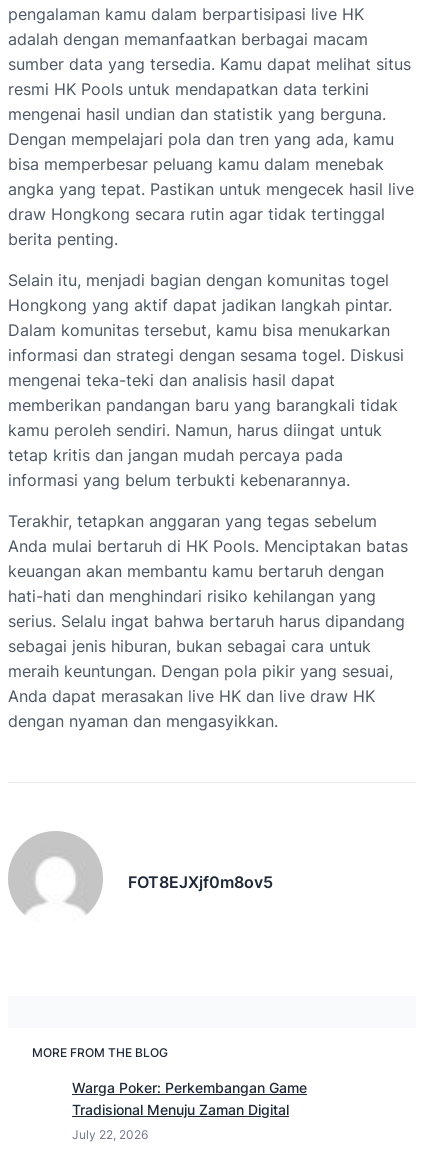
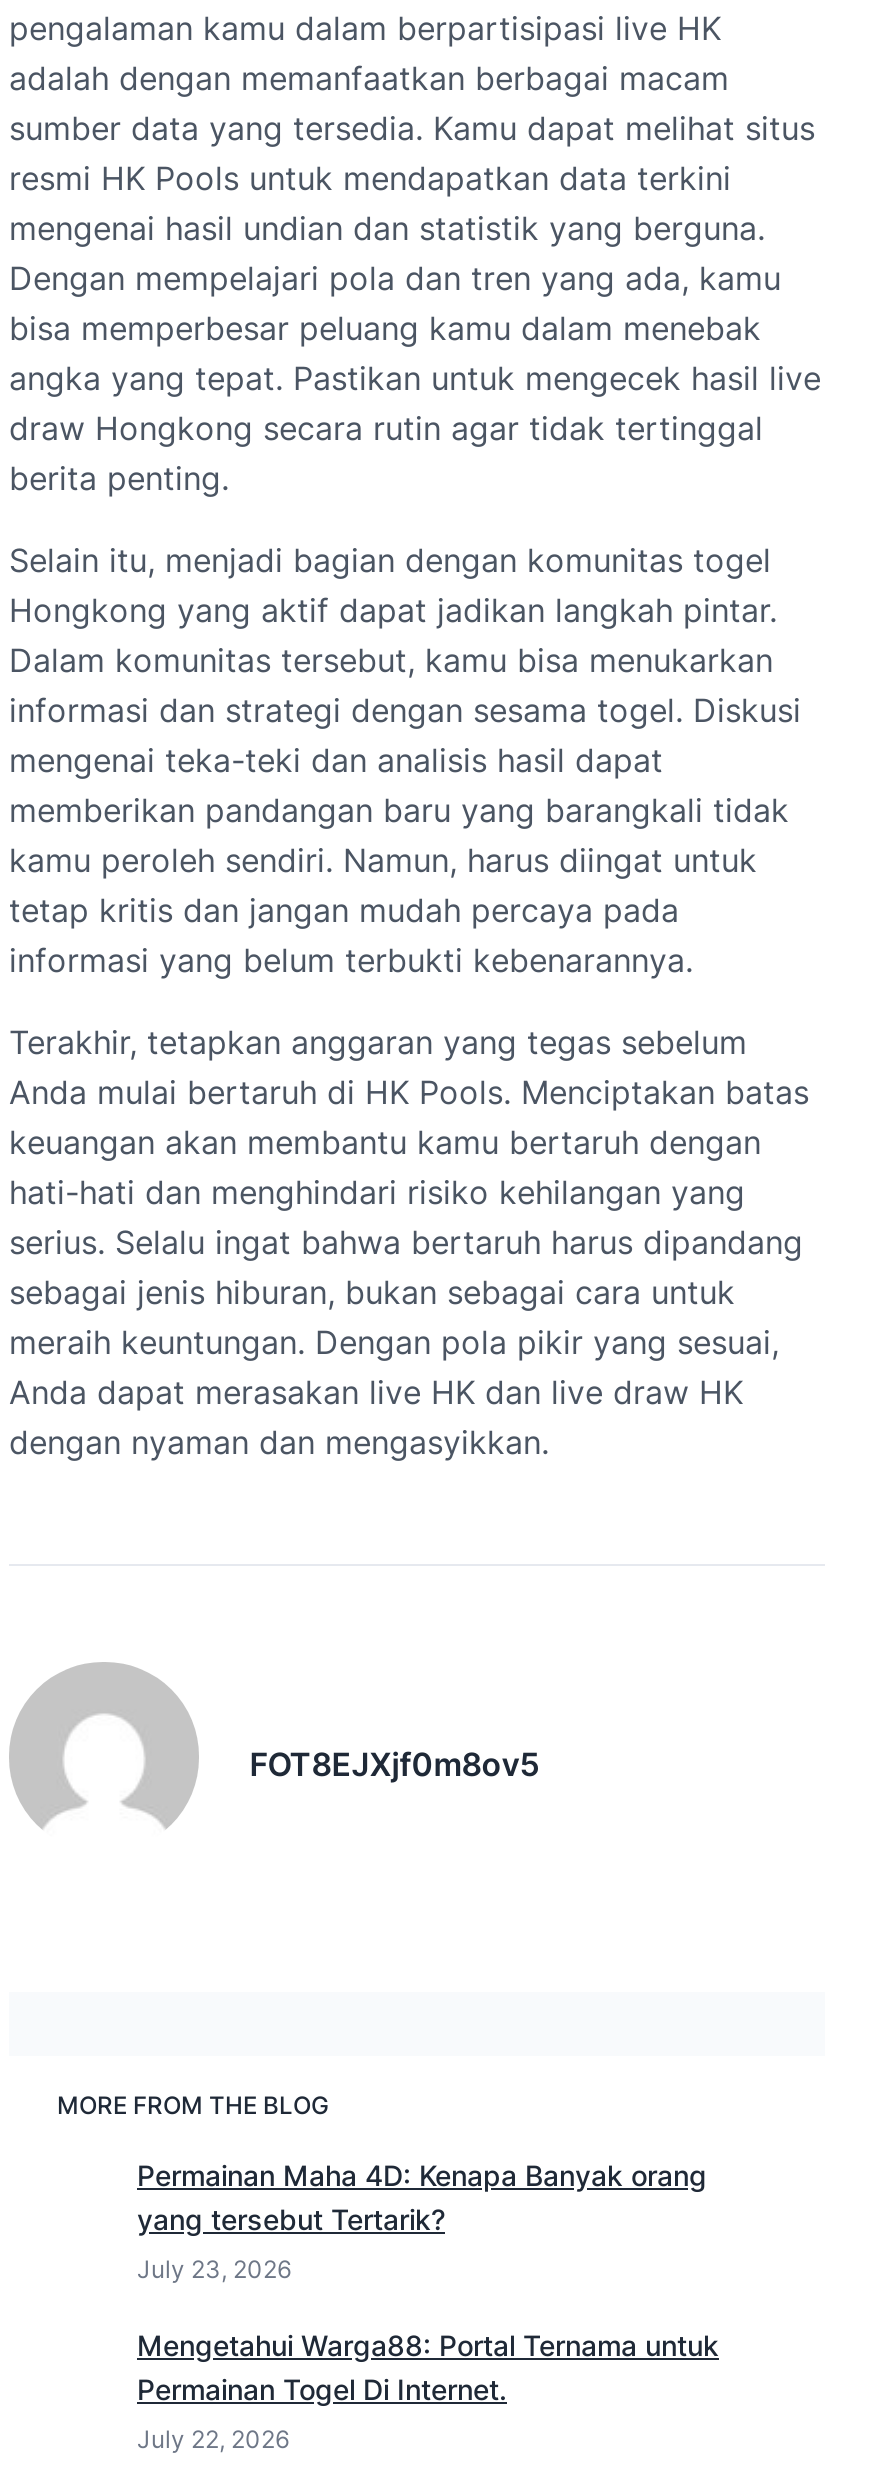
- Warga Poker: Perkembangan Game
- Tradisional Menuju Zaman Digital
+ Permainan Maha 4D: Kenapa Banyak orang
+ yang tersebut Tertarik?
+ July 23, 2026
+ Mengetahui Warga88: Portal Ternama untuk
+ Permainan Togel Di Internet.
